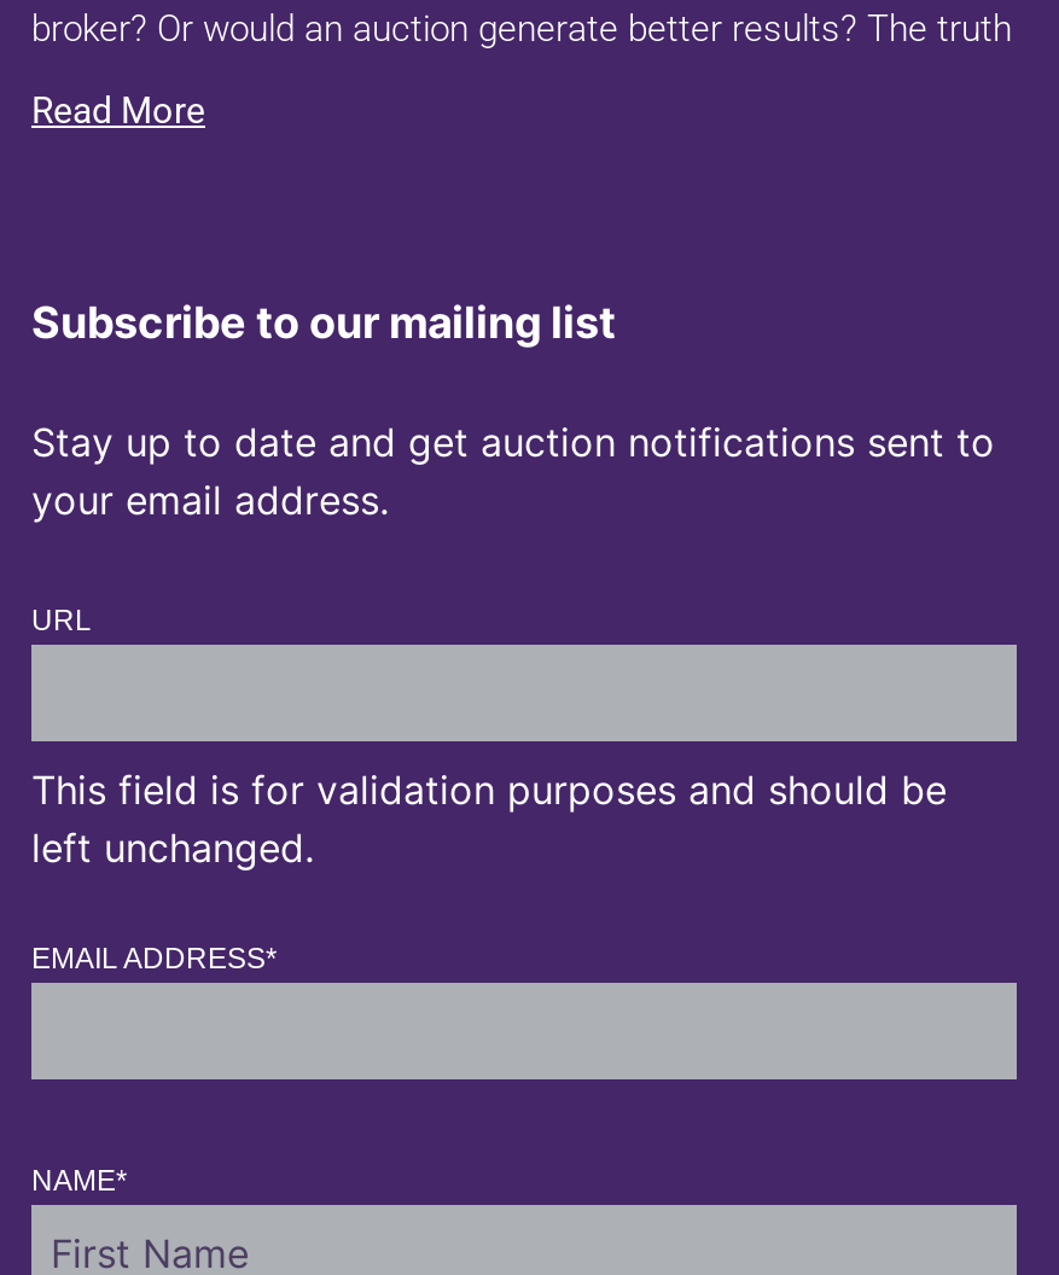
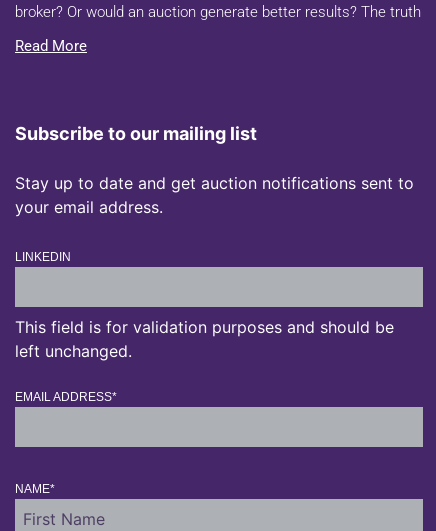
- URL
+ LINKEDIN
